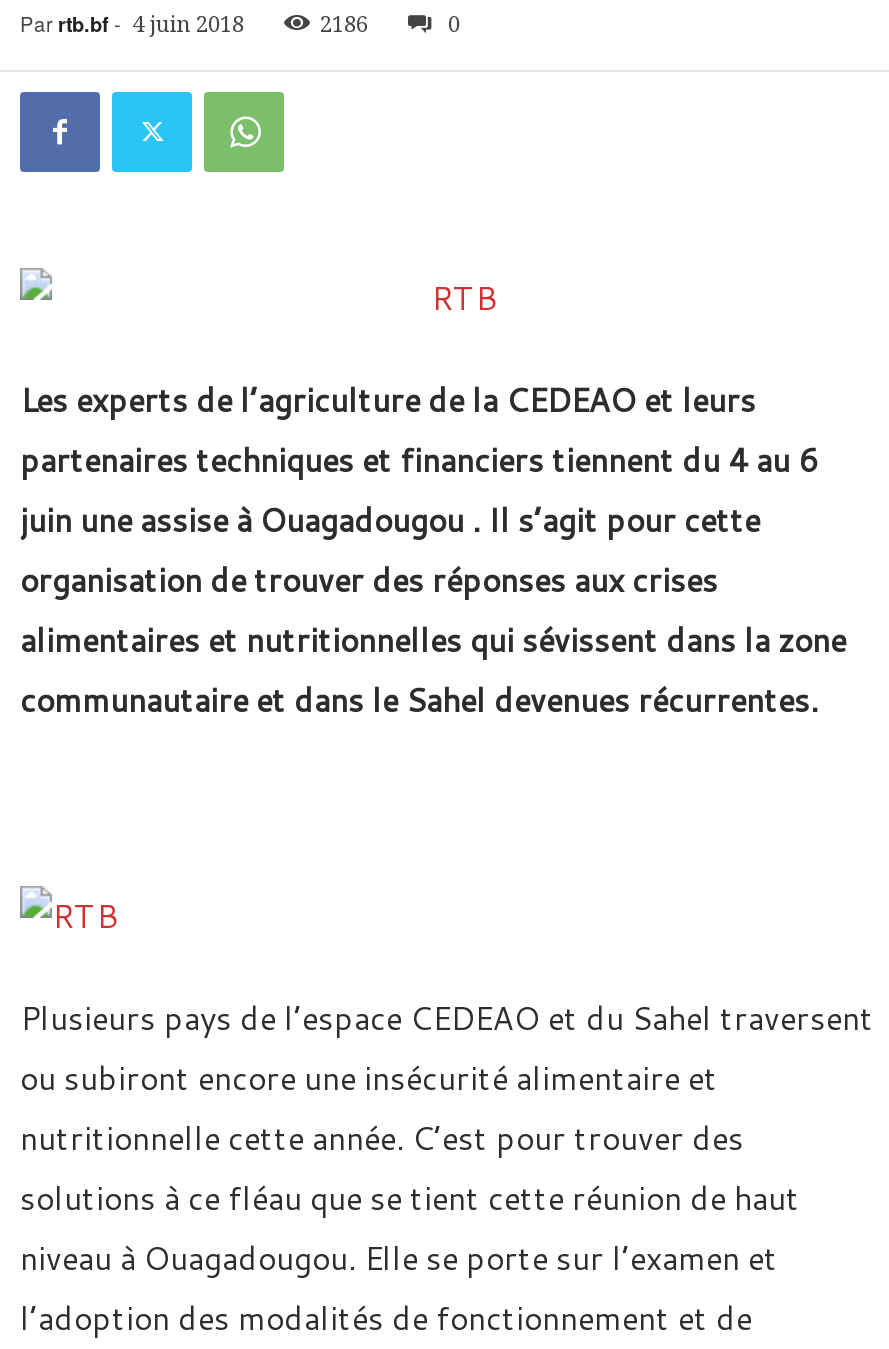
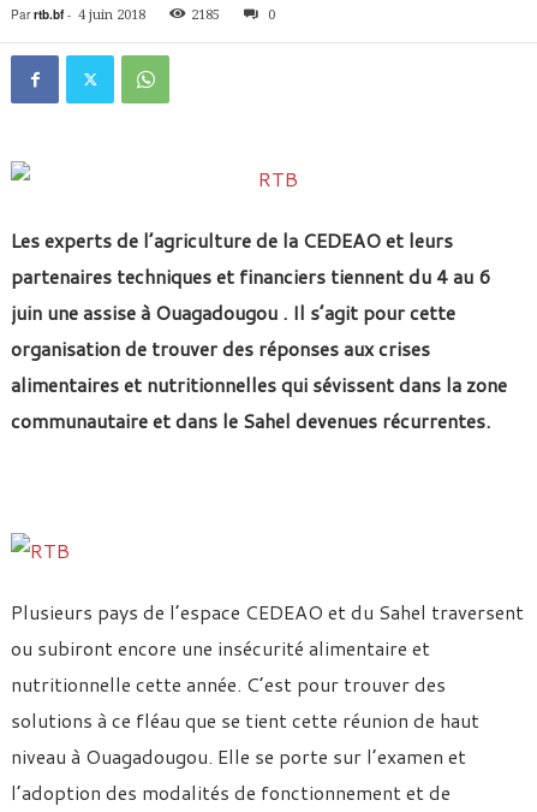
- 2186
+ 2185
